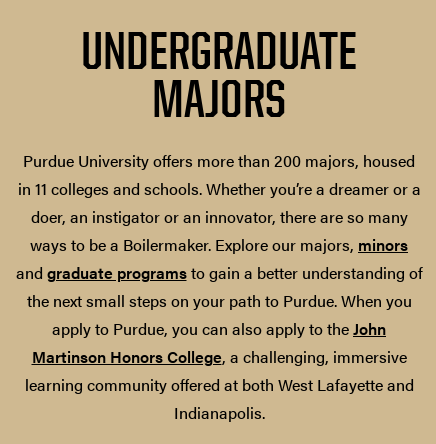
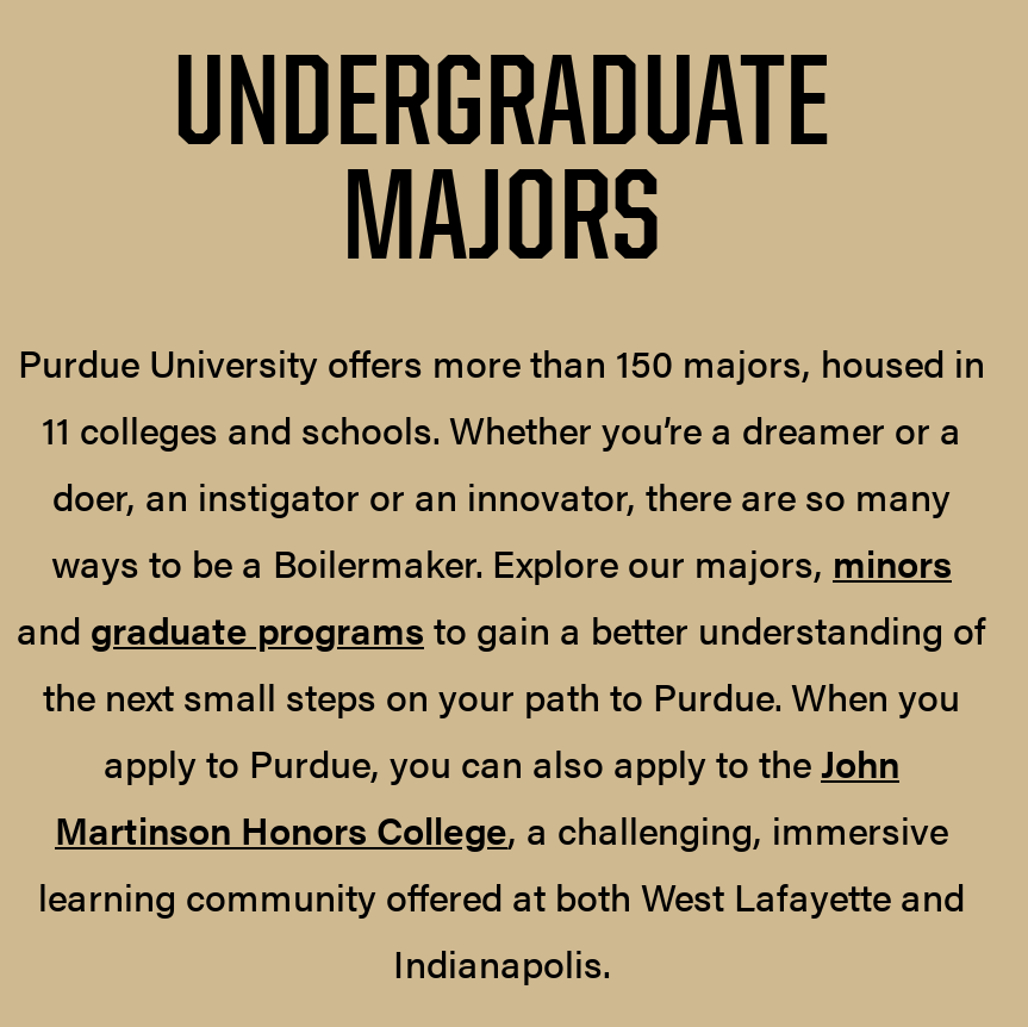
- Purdue University offers more than 200 majors, housed
- in 11 colleges and schools. Whether you’re a dreamer or a
+ Purdue University offers more than 150 majors, housed in
+ 11 colleges and schools. Whether you’re a dreamer or a
